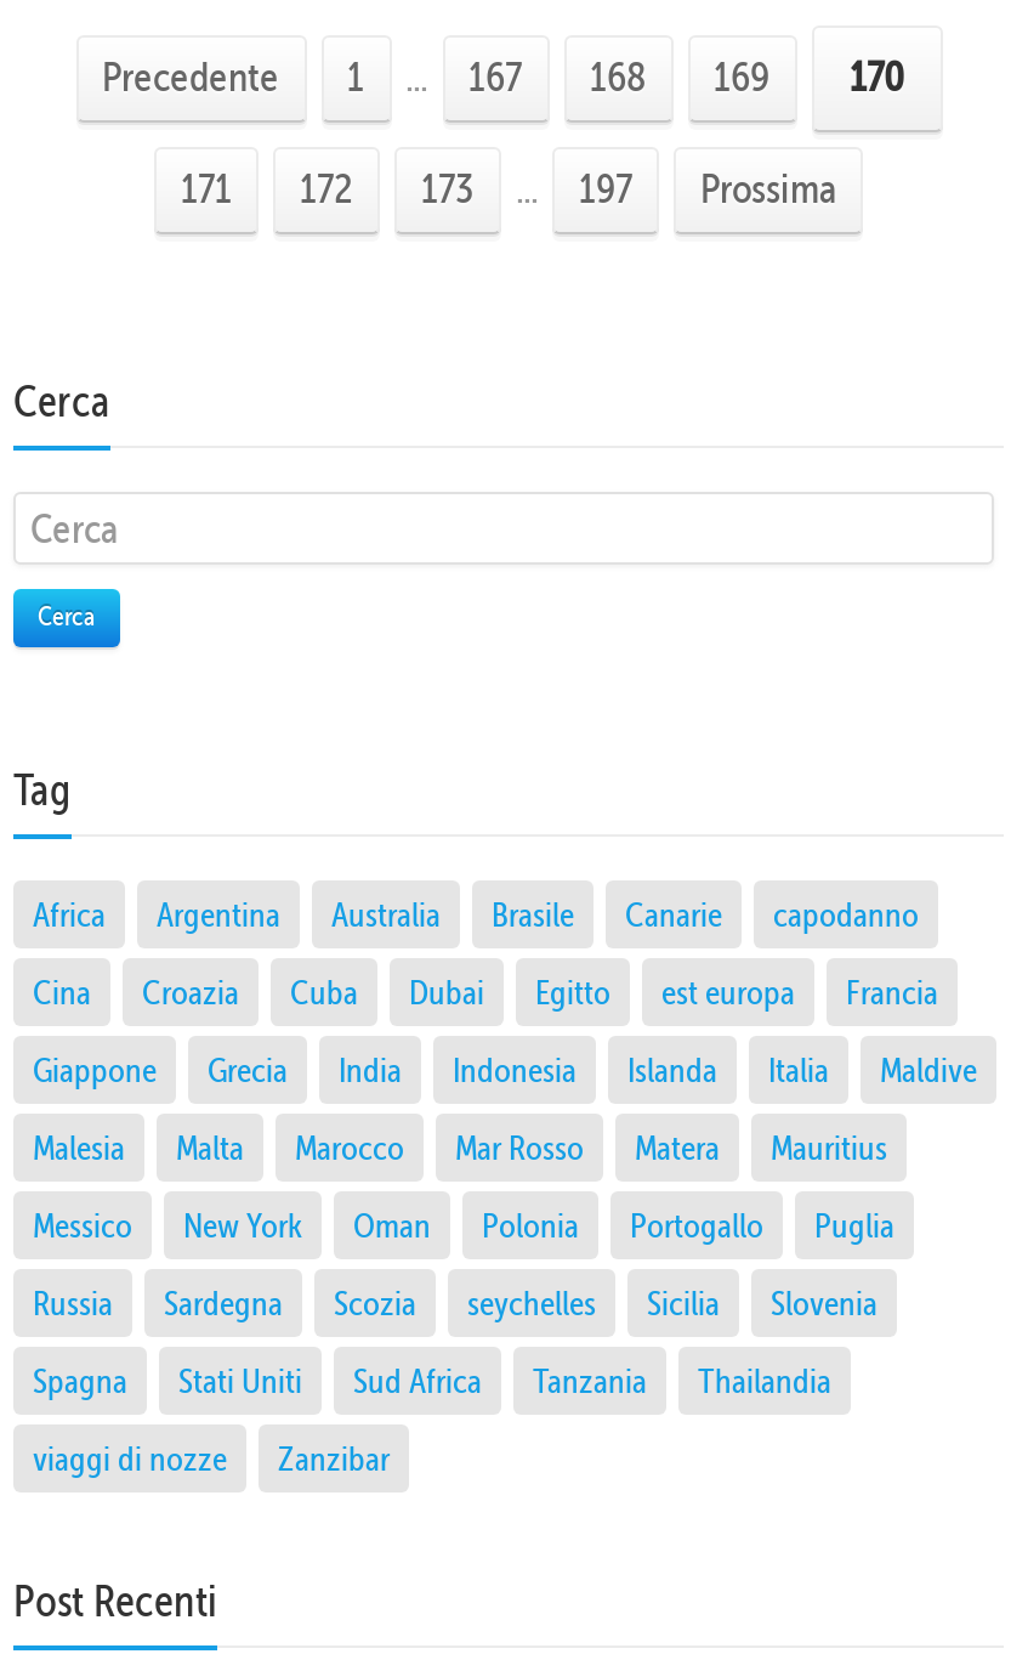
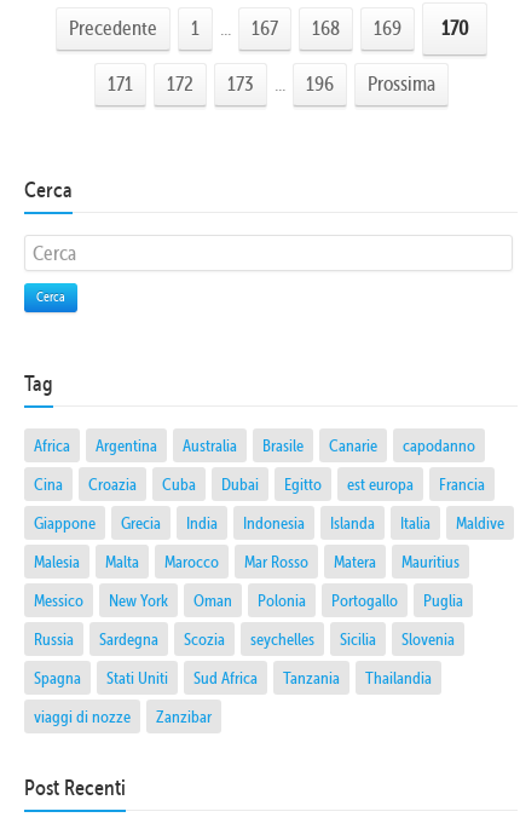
- 197
+ 196
